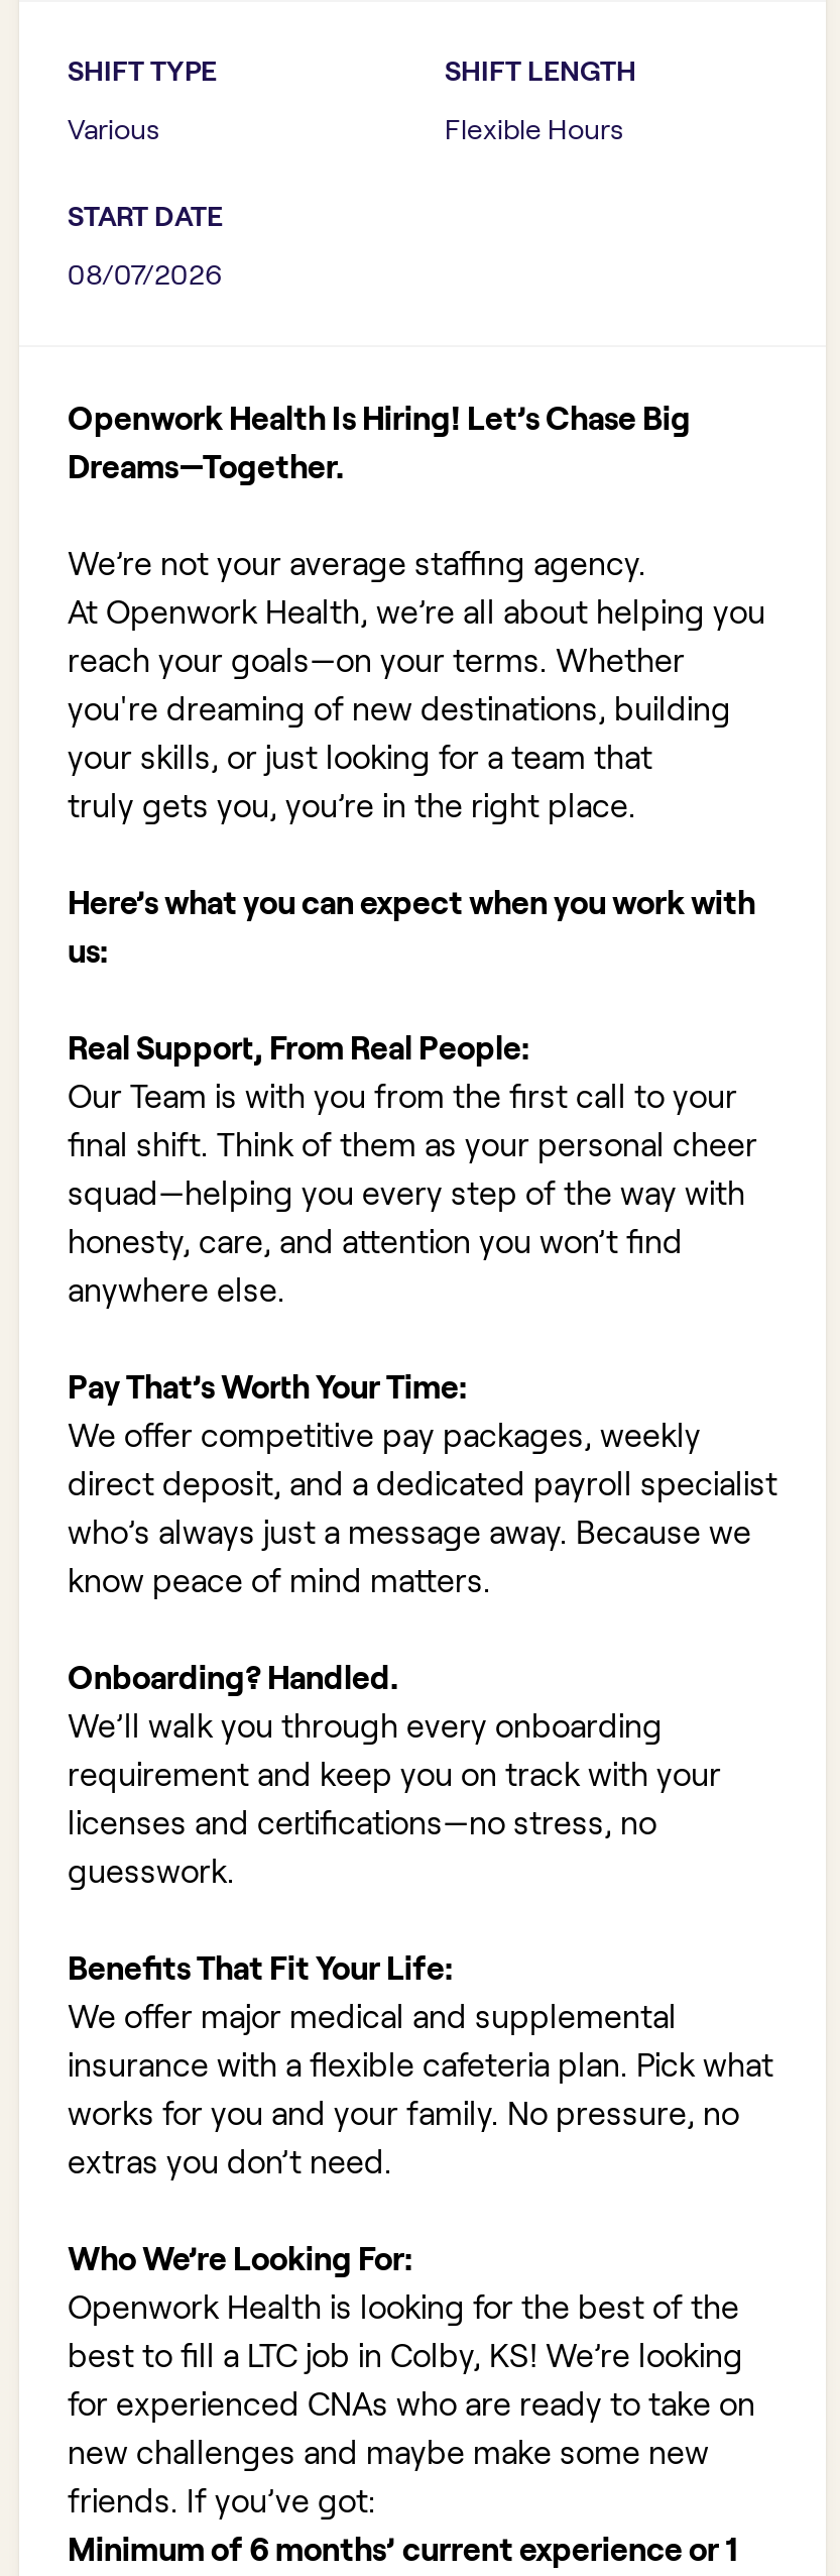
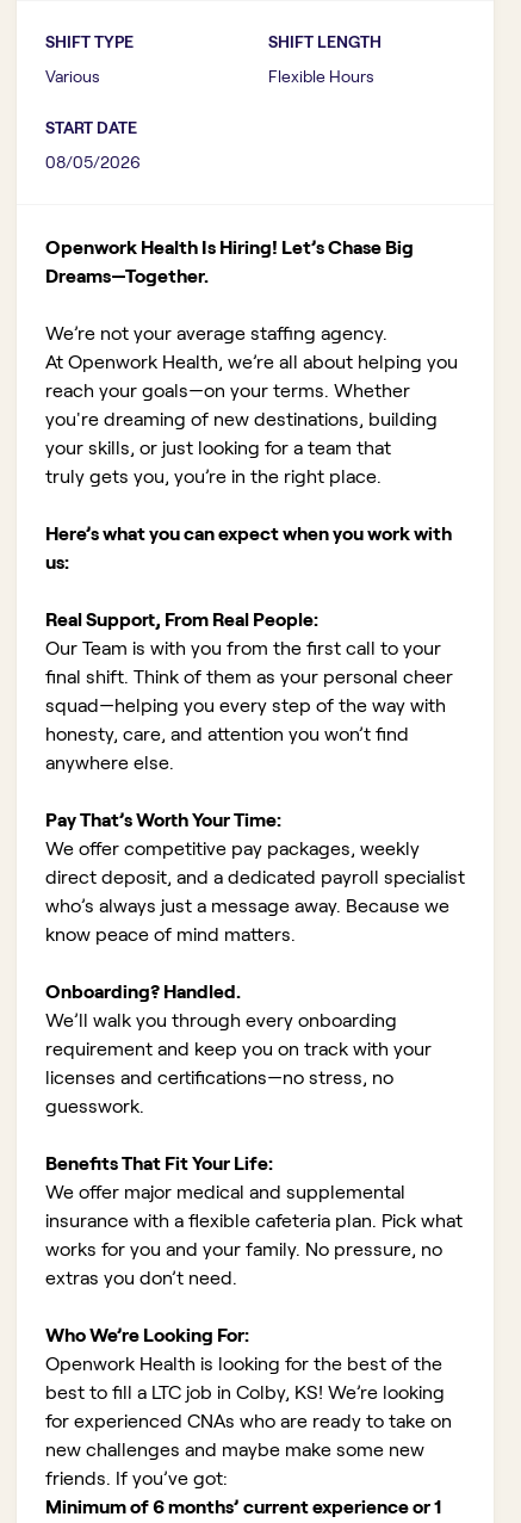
- 08/07/2026
+ 08/05/2026
